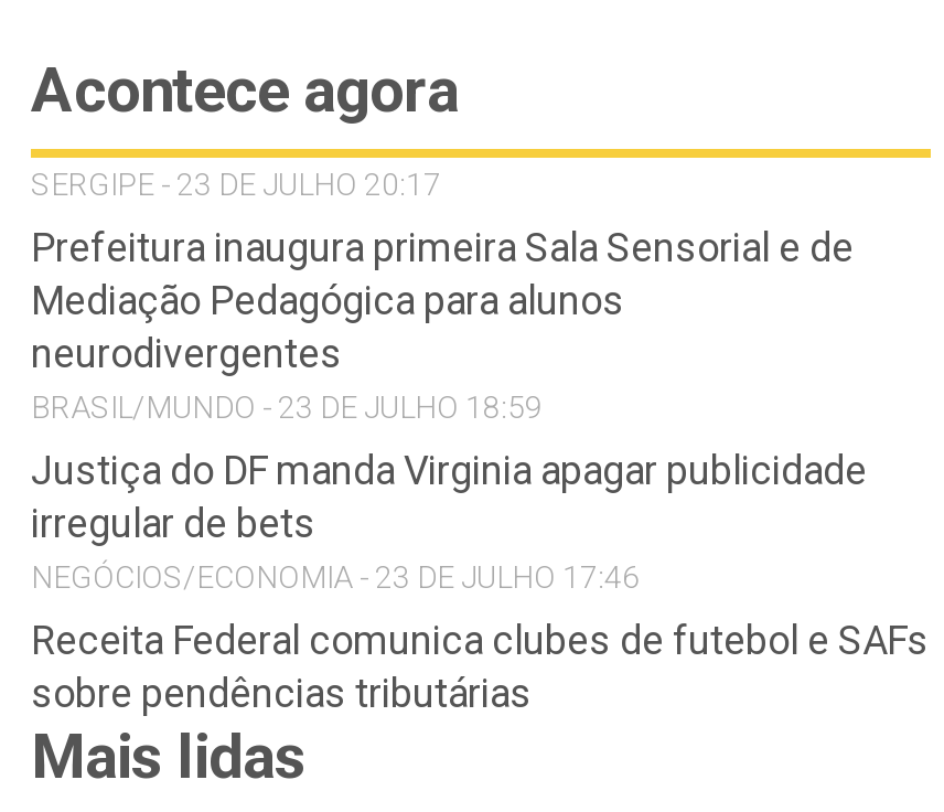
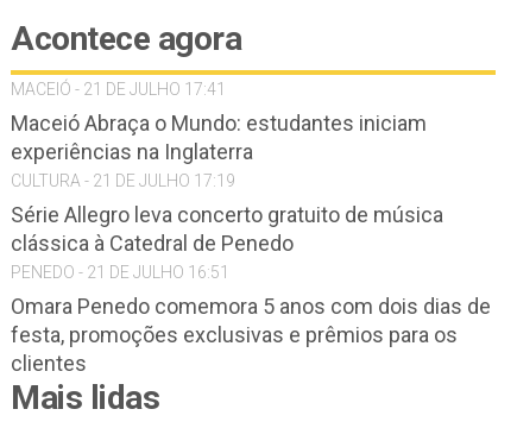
- SERGIPE - 23 DE JULHO 20:17
+ MACEIÓ - 21 DE JULHO 17:41

- Prefeitura inaugura primeira Sala Sensorial e de
- Mediação Pedagógica para alunos
- neurodivergentes
- BRASIL/MUNDO - 23 DE JULHO 18:59
+ Maceió Abraça o Mundo: estudantes iniciam
+ experiências na Inglaterra
+ CULTURA - 21 DE JULHO 17:19

- Justiça do DF manda Virginia apagar publicidade
- irregular de bets
- NEGÓCIOS/ECONOMIA - 23 DE JULHO 17:46
+ Série Allegro leva concerto gratuito de música
+ clássica à Catedral de Penedo
+ PENEDO - 21 DE JULHO 16:51

- Receita Federal comunica clubes de futebol e SAFs
- sobre pendências tributárias
+ Omara Penedo comemora 5 anos com dois dias de
+ festa, promoções exclusivas e prêmios para os
+ clientes
